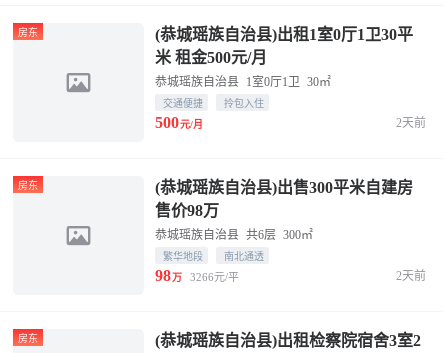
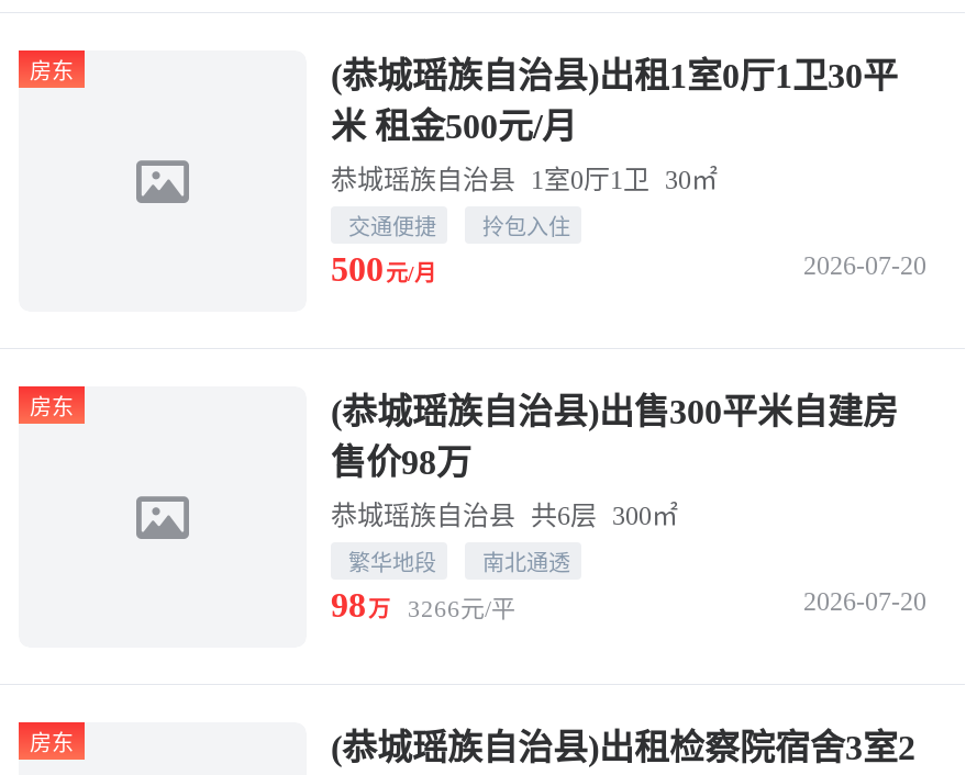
- 2天前
+ 2026-07-20

- 2天前
+ 2026-07-20
